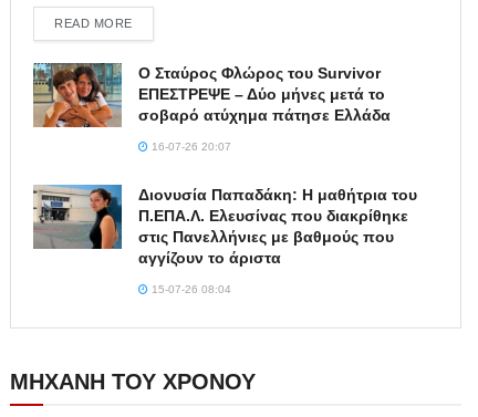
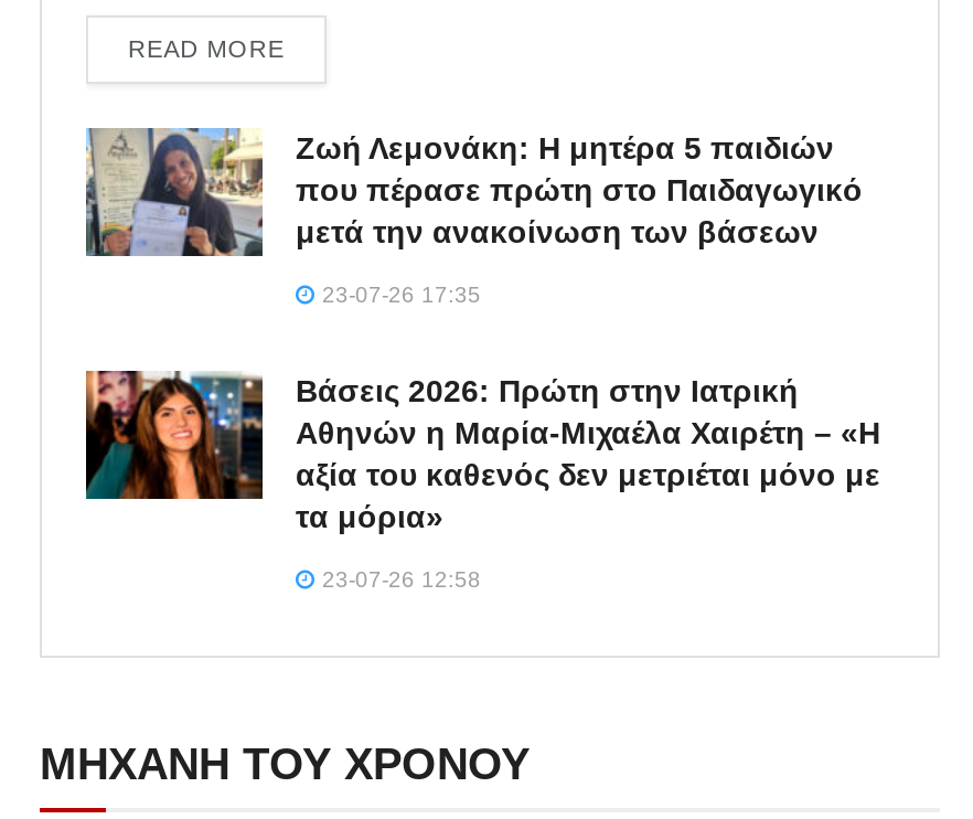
- [image]
- Ο Σταύρος Φλώρος του Survivor
- ΕΠΕΣΤΡΕΨΕ – Δύο μήνες μετά το
- σοβαρό ατύχημα πάτησε Ελλάδα
+ [image]
+ Ζωή Λεμονάκη: Η μητέρα 5 παιδιών
+ που πέρασε πρώτη στο Παιδαγωγικό
+ μετά την ανακοίνωση των βάσεων

- 16-07-26 20:07
+ 23-07-26 17:35

- [image]
- Διονυσία Παπαδάκη: Η μαθήτρια του
- Π.ΕΠΑ.Λ. Ελευσίνας που διακρίθηκε
- στις Πανελλήνιες με βαθμούς που
- αγγίζουν το άριστα
+ [image]
+ Βάσεις 2026: Πρώτη στην Ιατρική
+ Αθηνών η Μαρία-Μιχαέλα Χαιρέτη – «Η
+ αξία του καθενός δεν μετριέται μόνο με
+ τα μόρια»

- 15-07-26 08:04
+ 23-07-26 12:58
